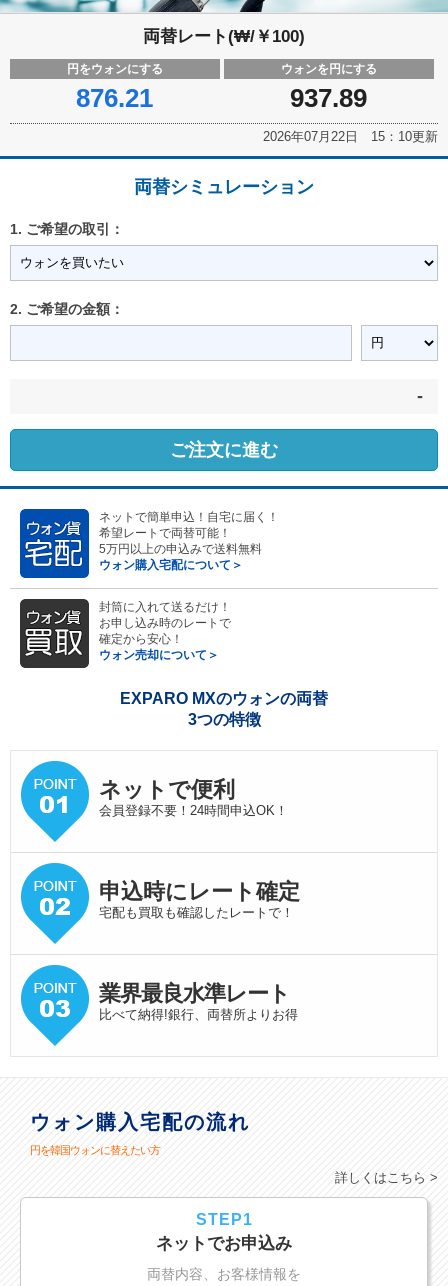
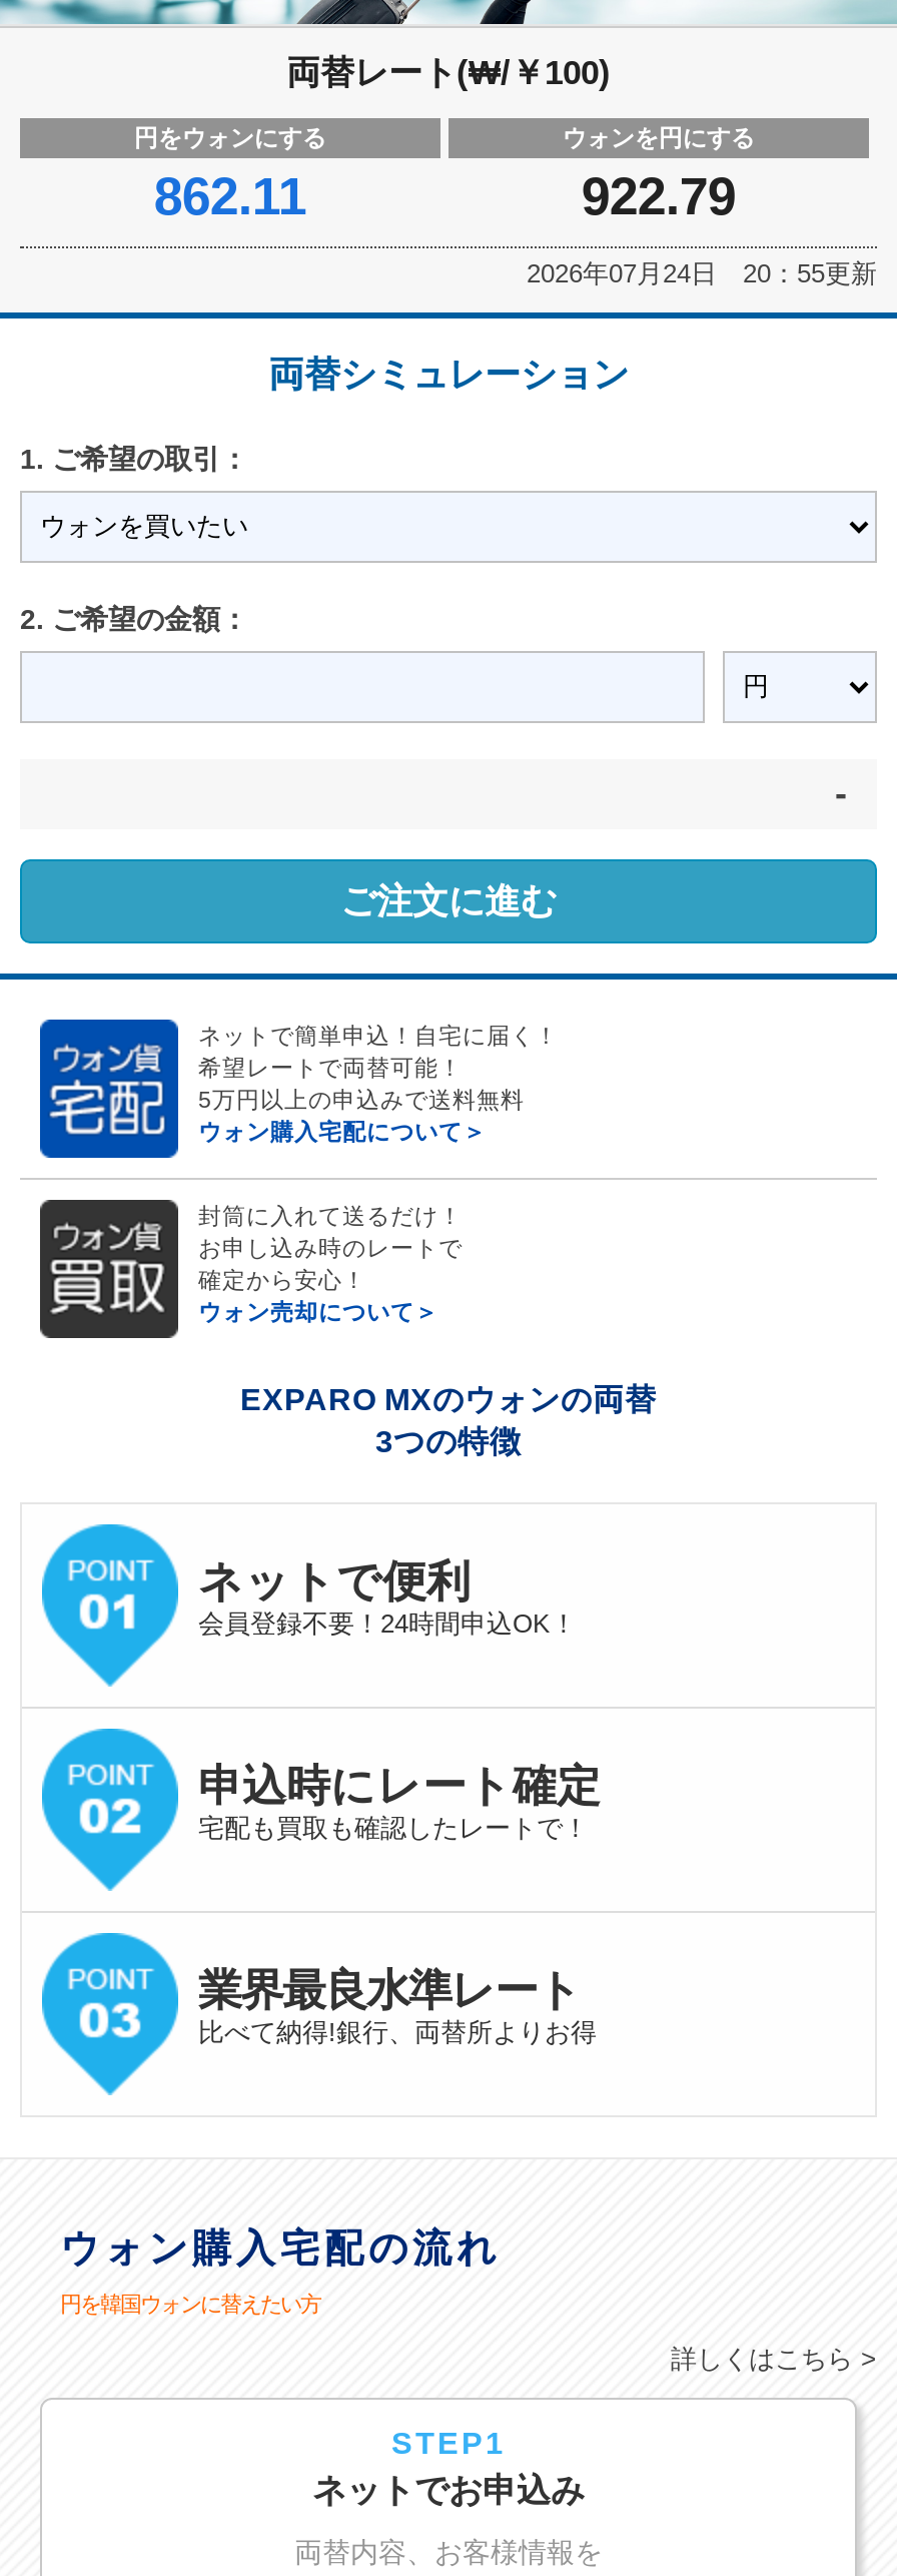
- 876.21
+ 862.11

- 937.89
+ 922.79

- 2026年07月22日 15：10更新
+ 2026年07月24日 20：55更新
